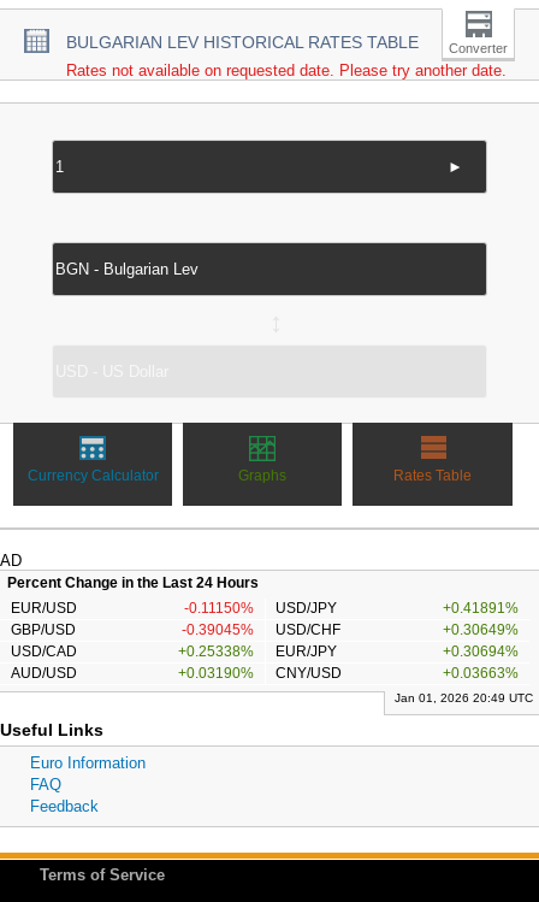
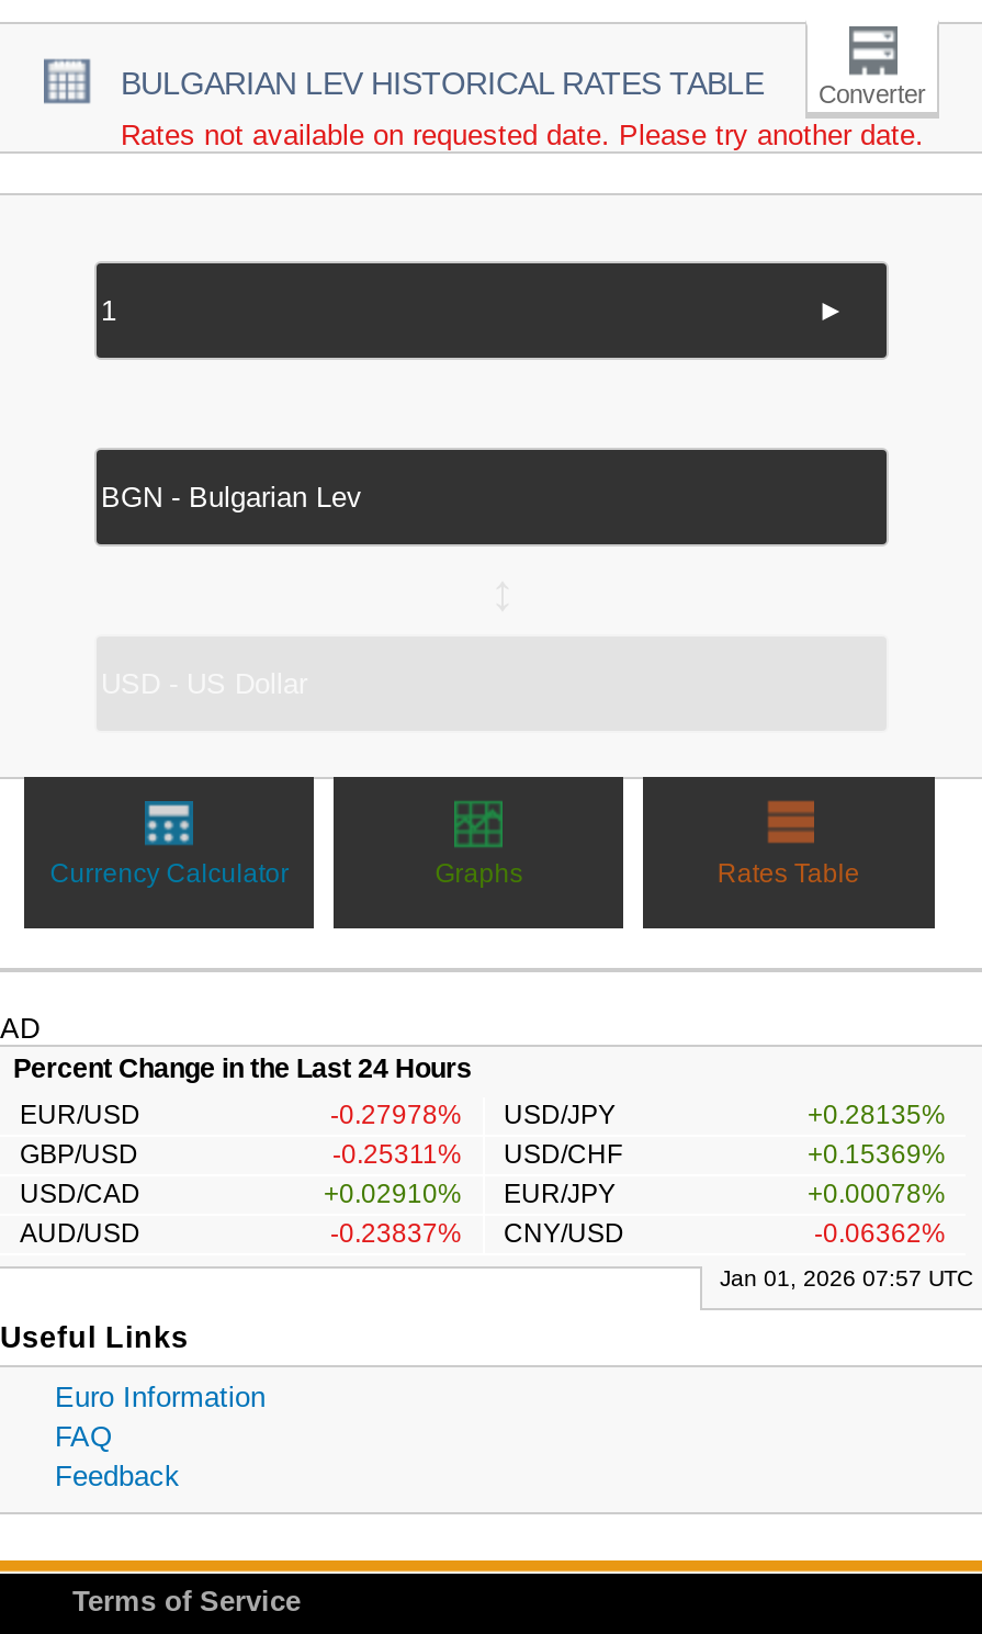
- -0.11150% USD/JPY
+ -0.27978% USD/JPY

- +0.41891%
+ +0.28135%

- -0.39045% USD/CHF
+ -0.25311% USD/CHF

- +0.30649%
+ +0.15369%

- +0.25338% EUR/JPY
+ +0.02910% EUR/JPY

- +0.30694%
+ +0.00078%

- +0.03190% CNY/USD
+ -0.23837% CNY/USD

- +0.03663%
+ -0.06362%

- Jan 01, 2026 20:49 UTC
+ Jan 01, 2026 07:57 UTC
